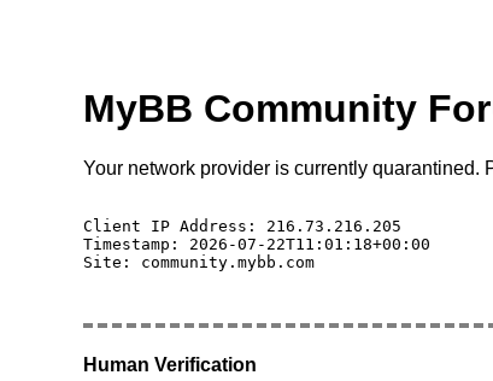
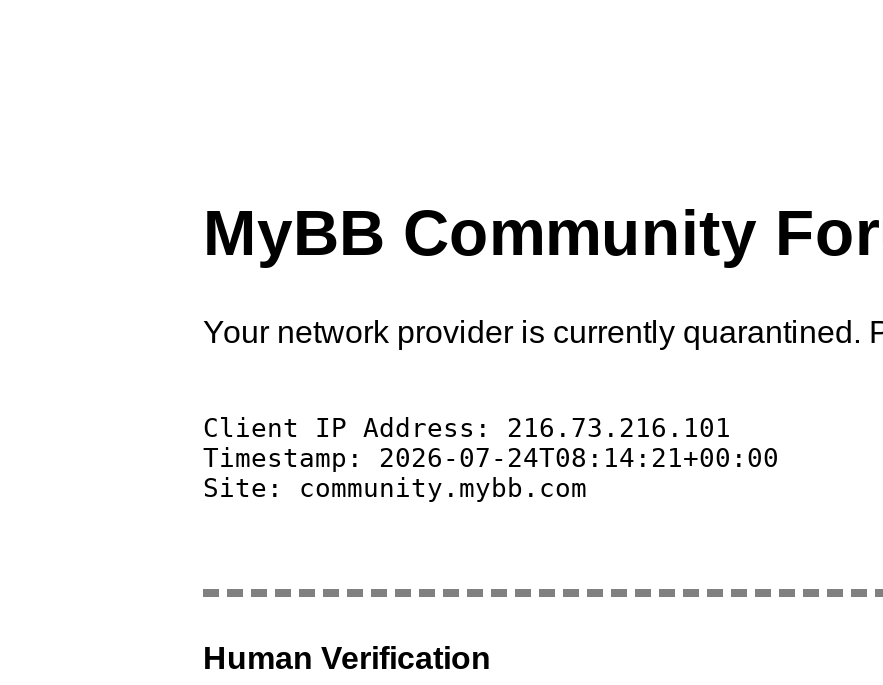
- Client IP Address: 216.73.216.205
+ Client IP Address: 216.73.216.101

- Timestamp: 2026-07-22T11:01:18+00:00
+ Timestamp: 2026-07-24T08:14:21+00:00
